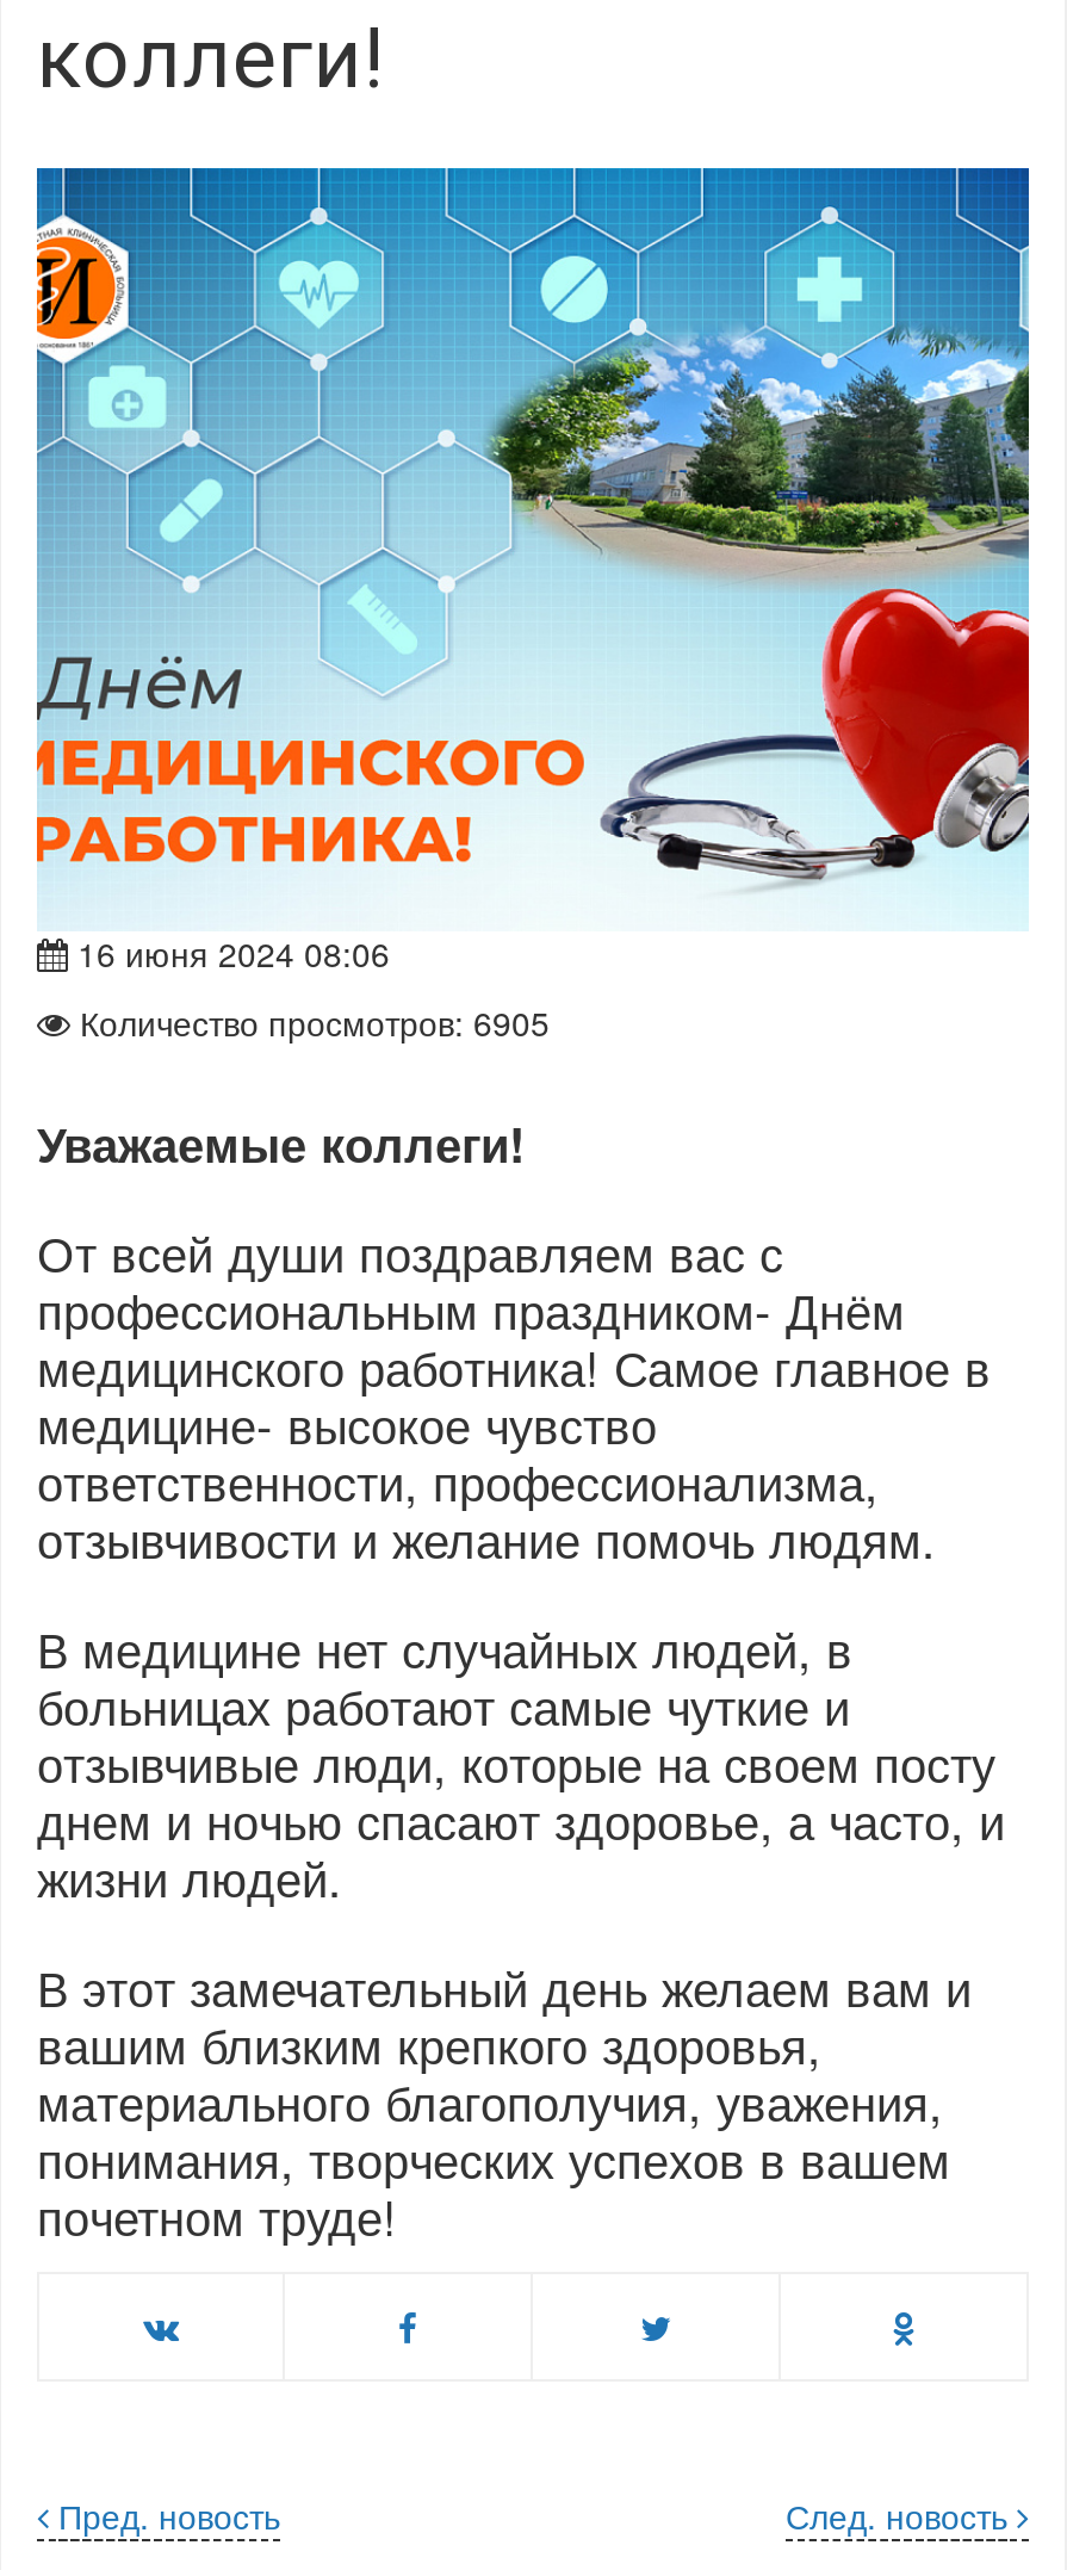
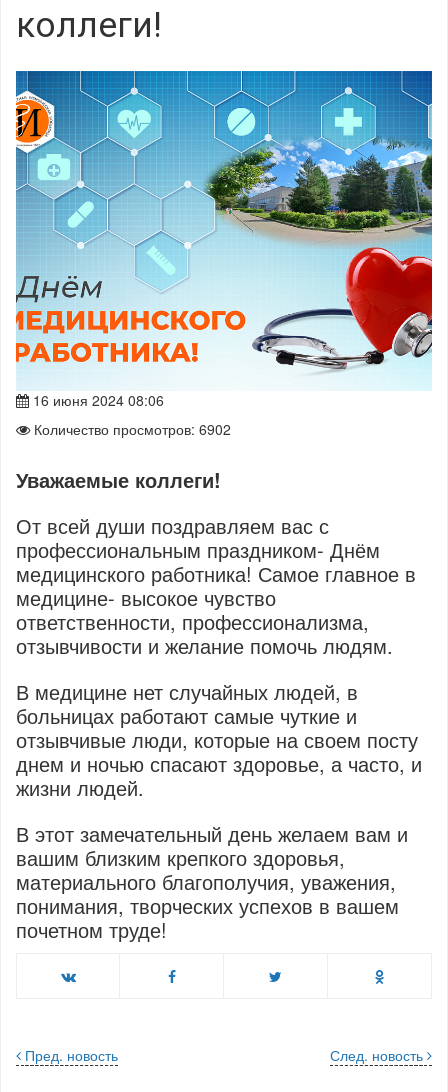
- Количество просмотров: 6905
+ Количество просмотров: 6902
